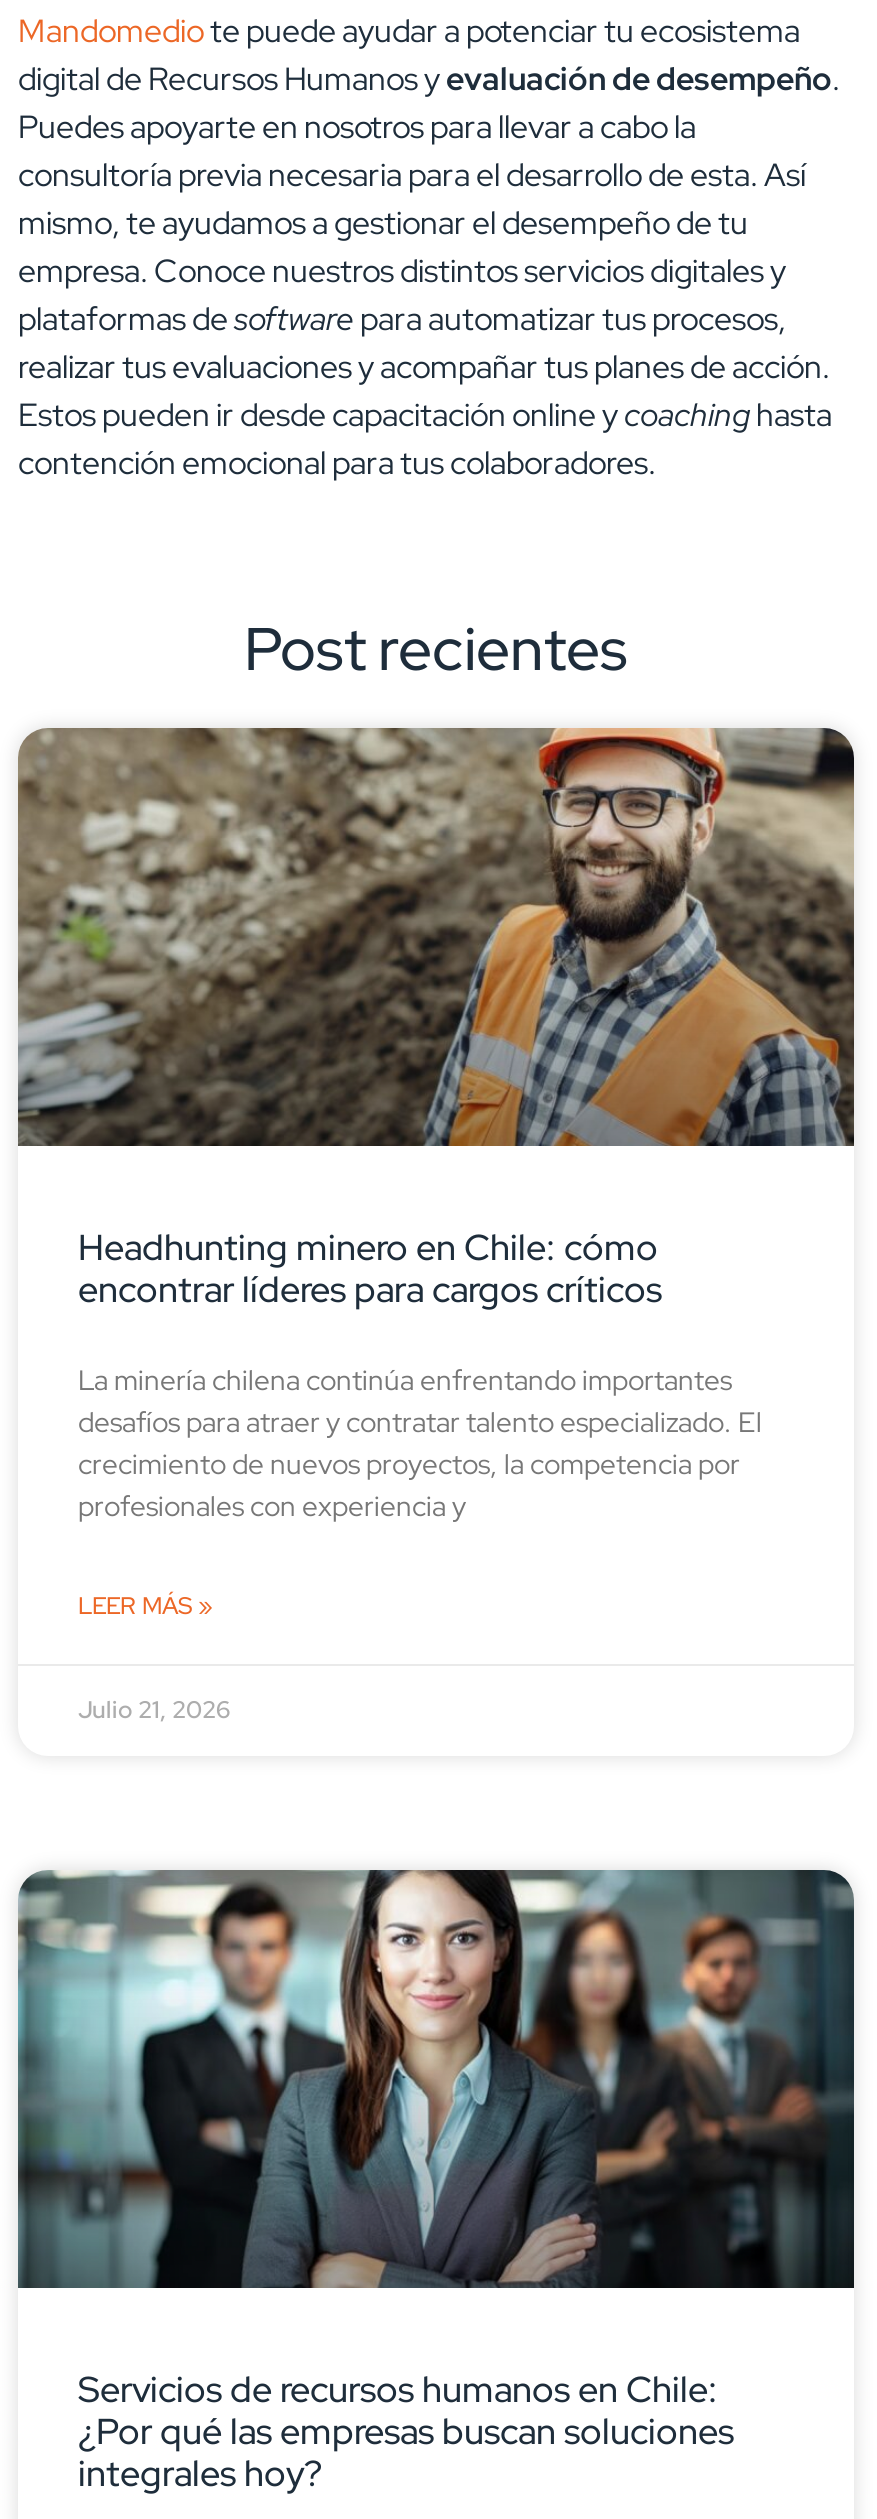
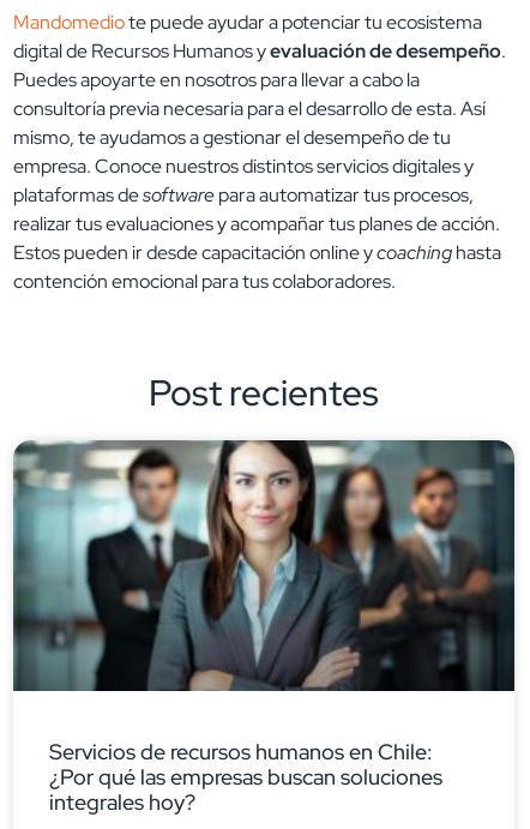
- [image]
- Headhunting minero en Chile: cómo
- encontrar líderes para cargos críticos
- La minería chilena continúa enfrentando importantes
- desafíos para atraer y contratar talento especializado. El
- crecimiento de nuevos proyectos, la competencia por
- profesionales con experiencia y
- LEER MÁS »
- Julio 21, 2026
